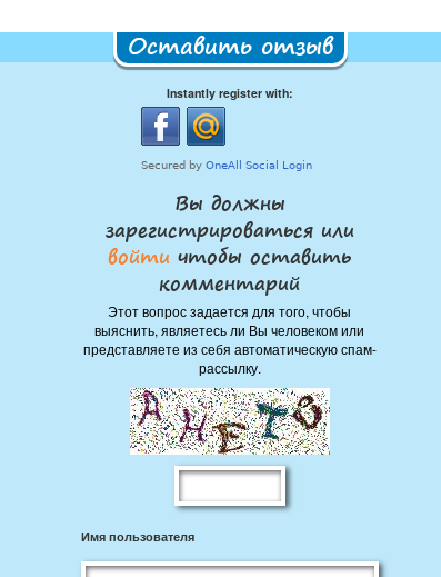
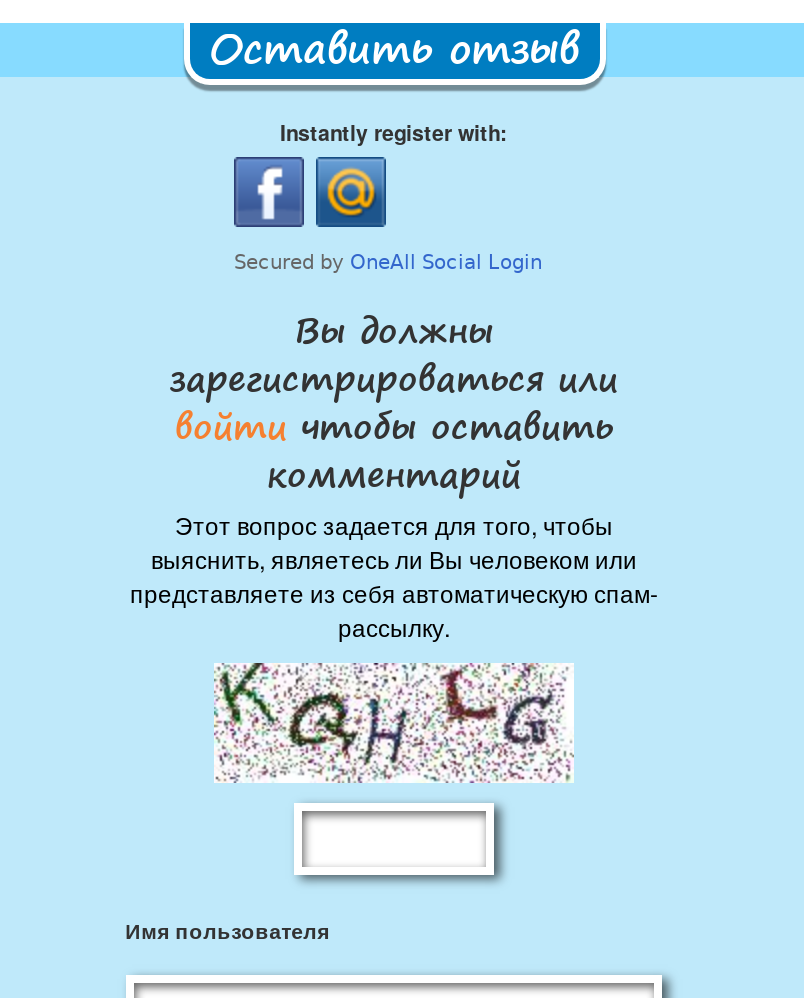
- [image]
+ [image]
